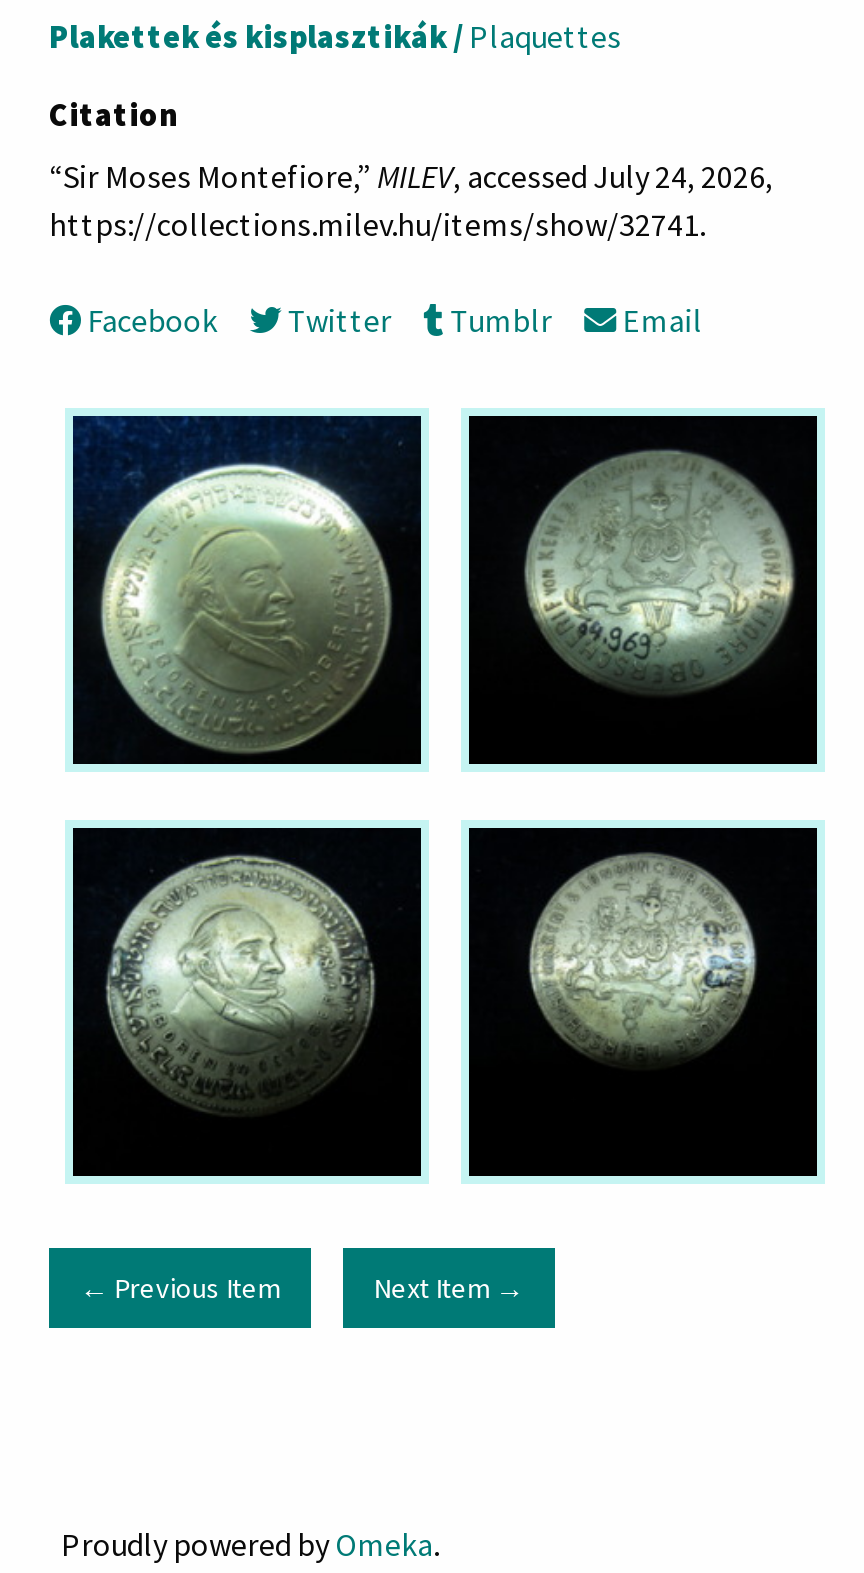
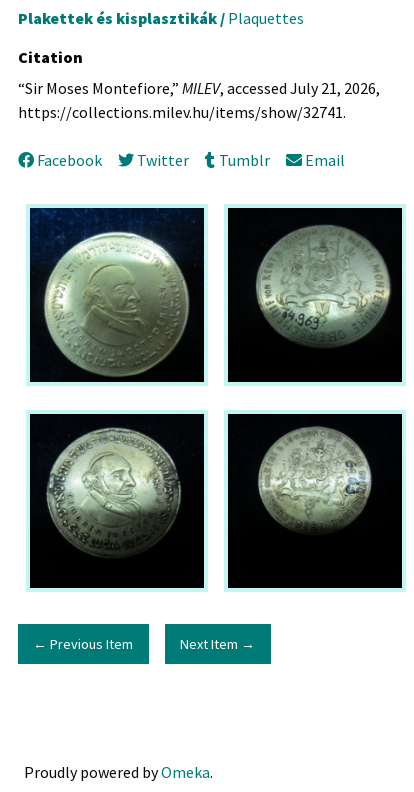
- “Sir Moses Montefiore,” MILEV, accessed July 24, 2026,
+ “Sir Moses Montefiore,” MILEV, accessed July 21, 2026,
